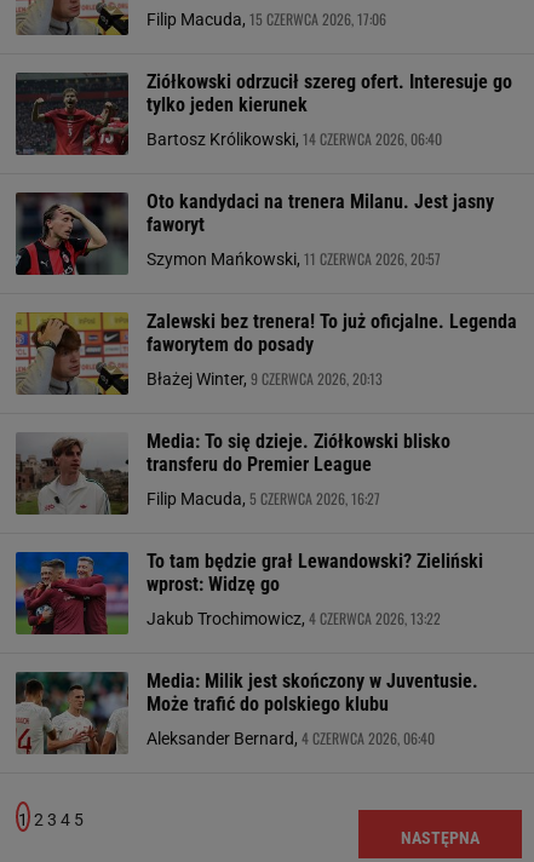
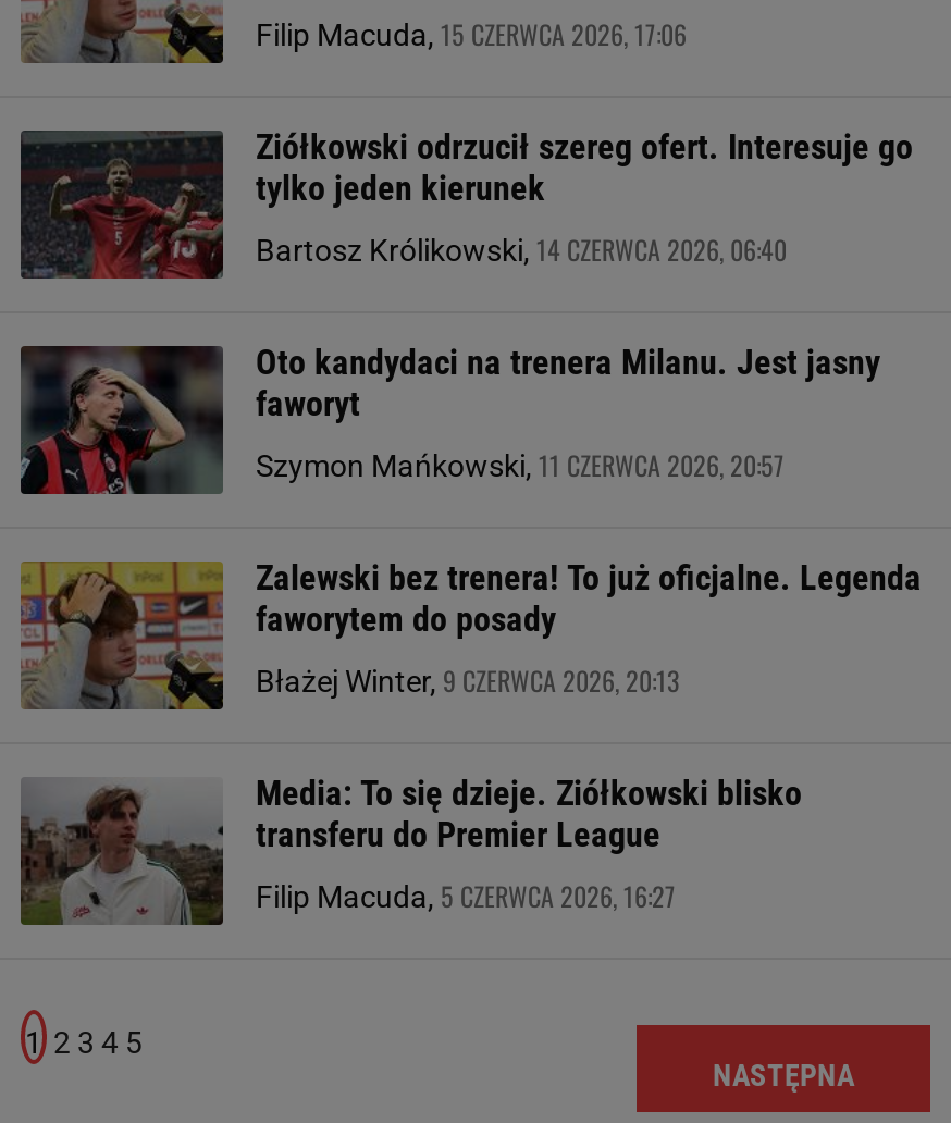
- [image]
- To tam będzie grał Lewandowski? Zieliński
- wprost: Widzę go
- Jakub Trochimowicz, 4 CZERWCA 2026, 13:22
- Media: Milik jest skończony w Juventusie.
- Może trafić do polskiego klubu
- Aleksander Bernard, 4 CZERWCA 2026, 06:40

- [image]
